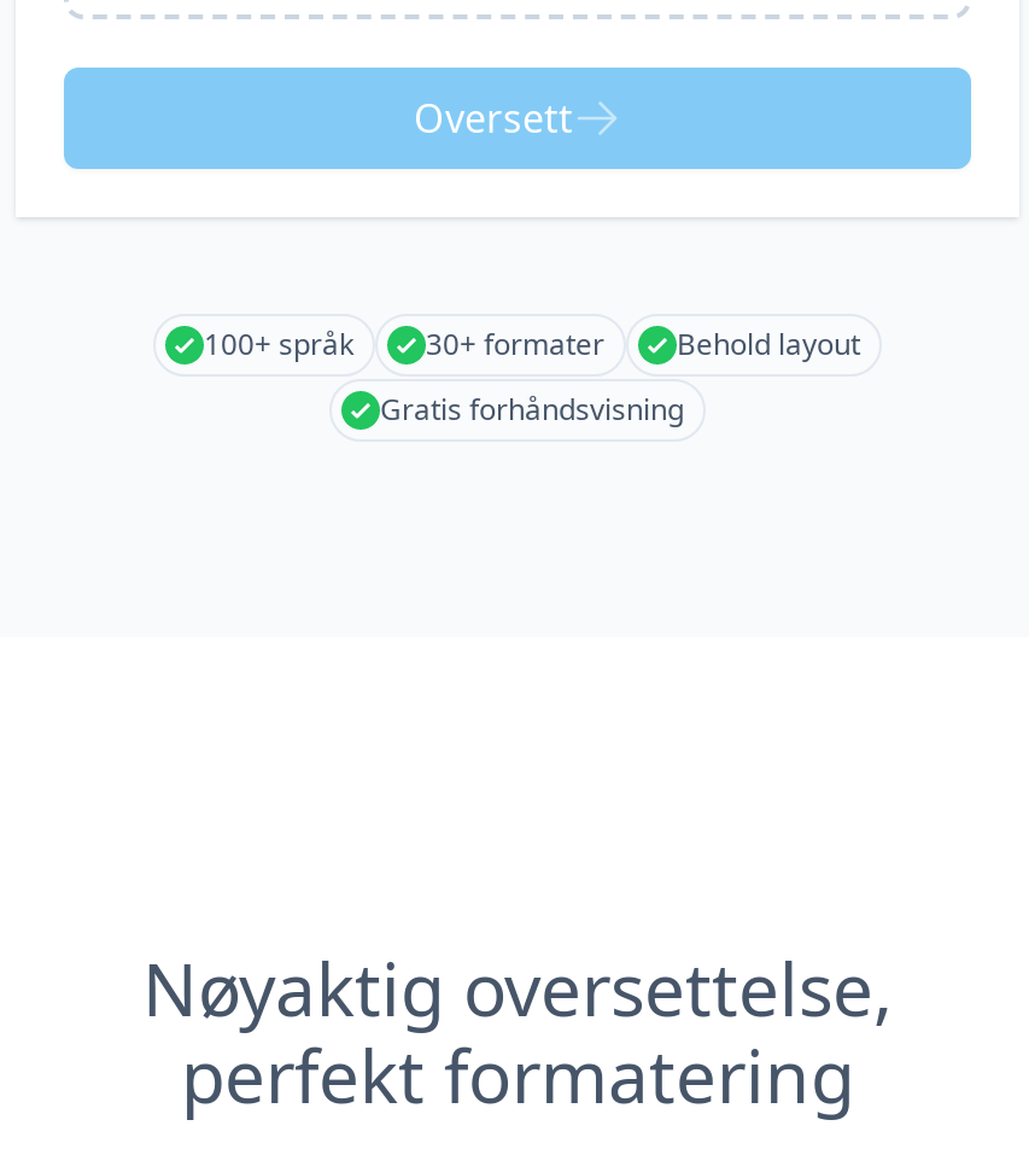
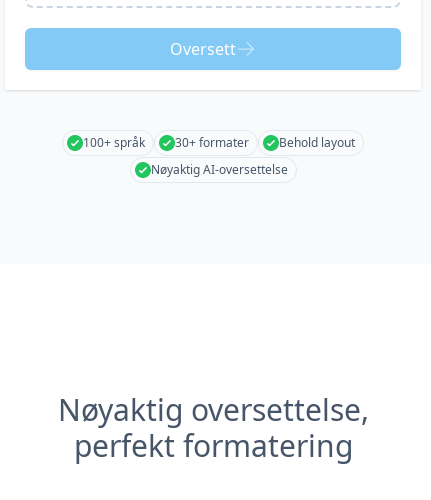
- Gratis forhåndsvisning
+ Nøyaktig AI-oversettelse
